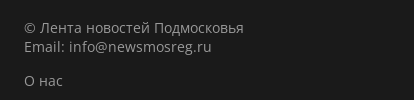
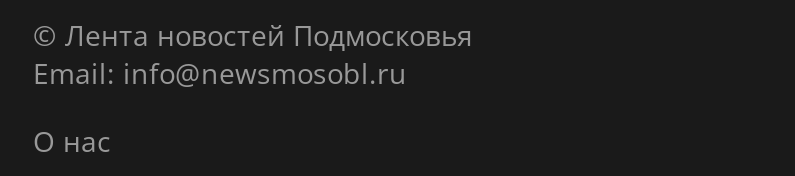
- Email: info@newsmosreg.ru
+ Email: info@newsmosobl.ru
